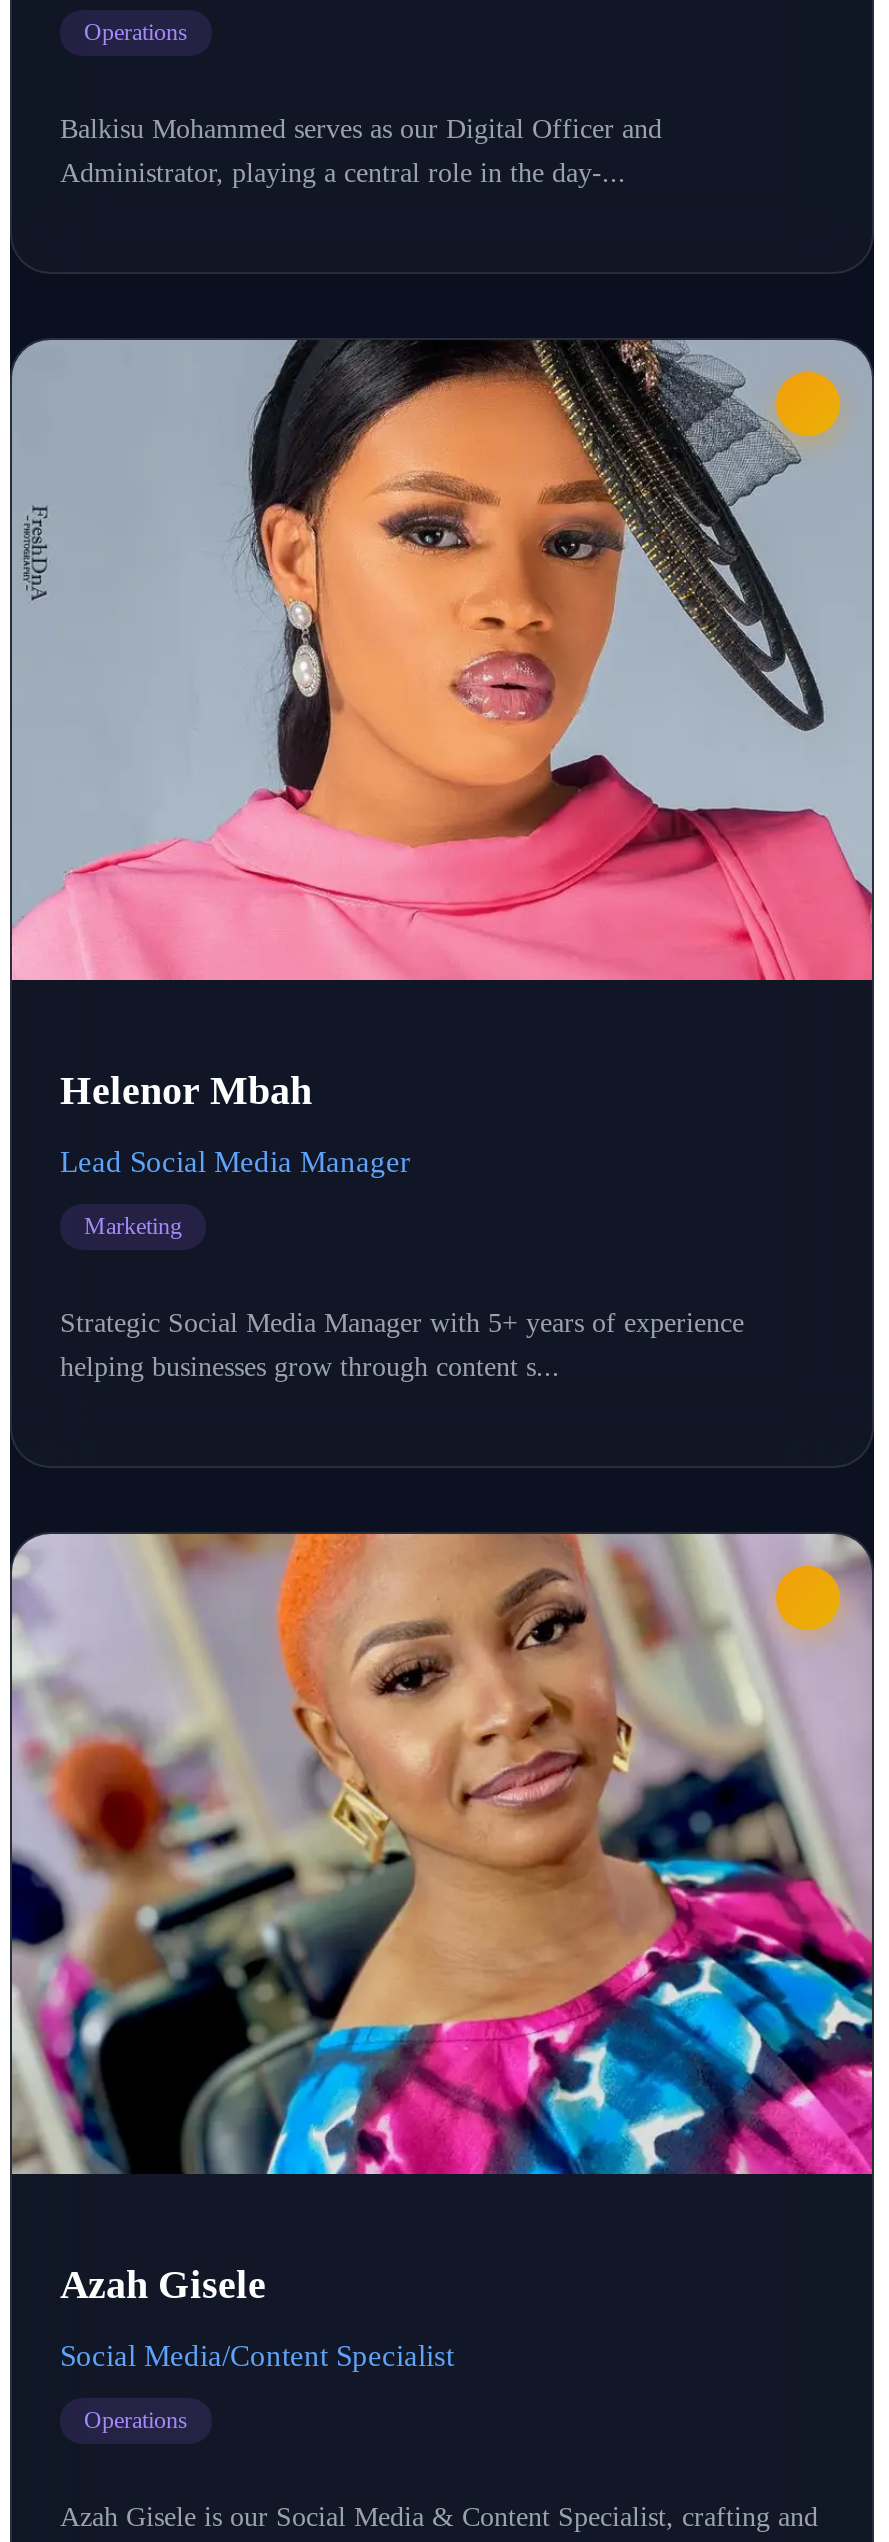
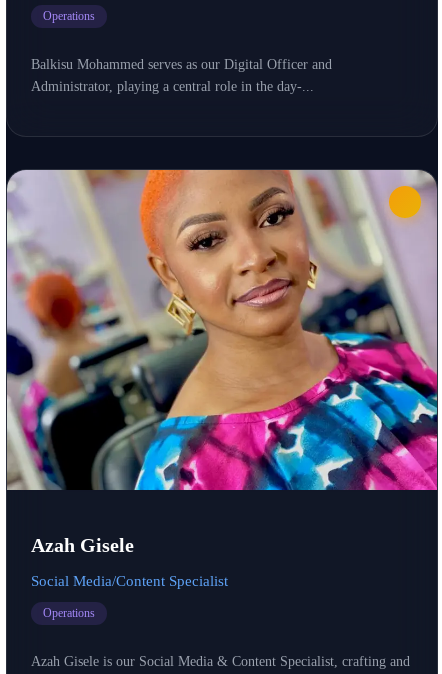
- [image]

- Helenor Mbah
- Lead Social Media Manager
- Marketing
- Strategic Social Media Manager with 5+ years of experience
- helping businesses grow through content s...
